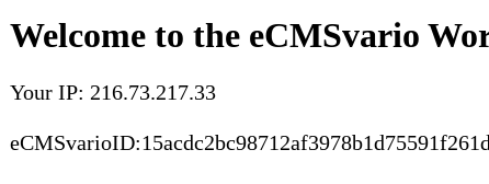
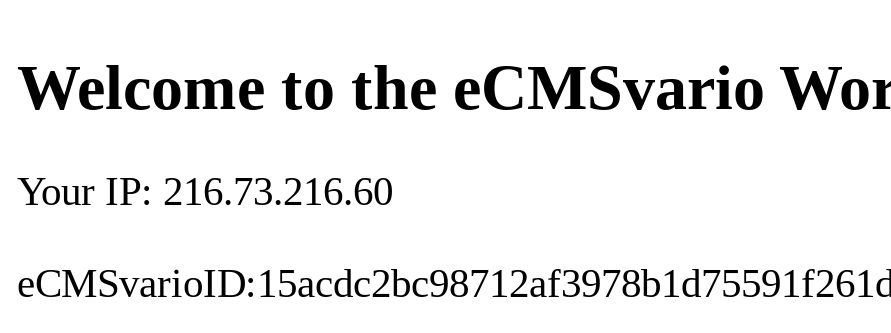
- Your IP: 216.73.217.33
+ Your IP: 216.73.216.60
